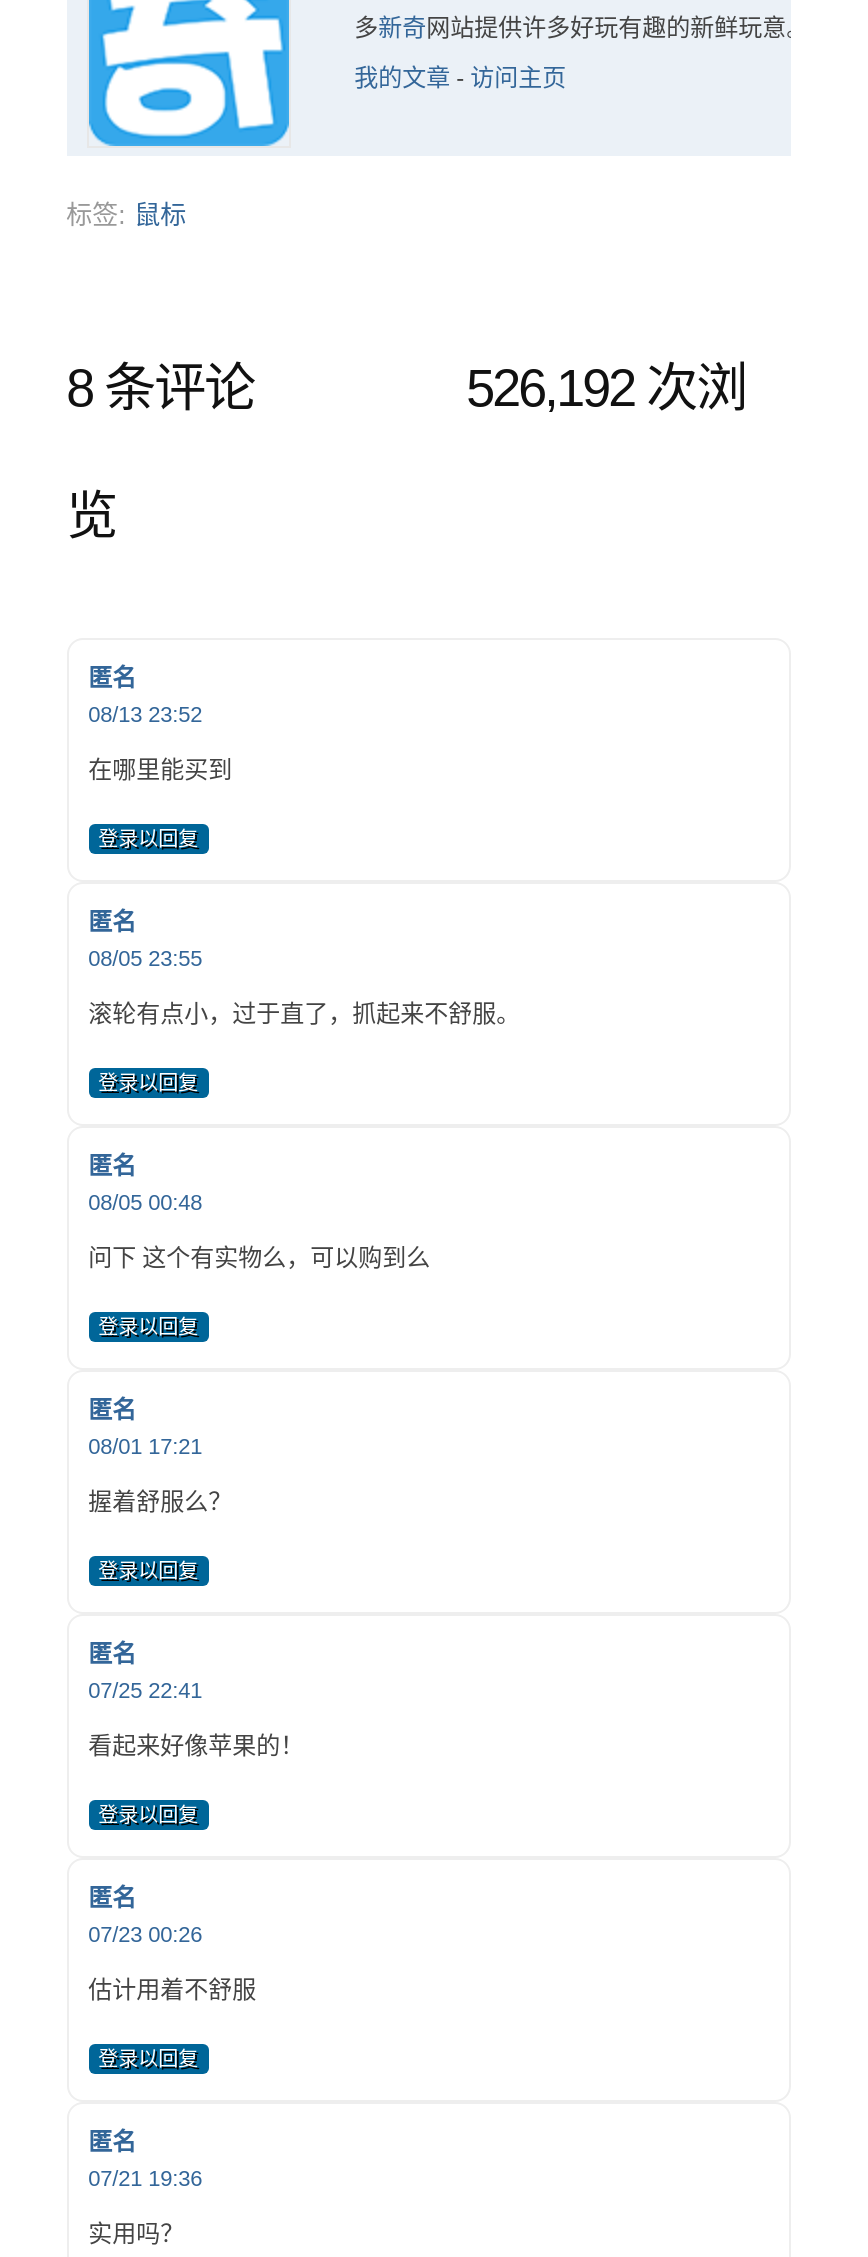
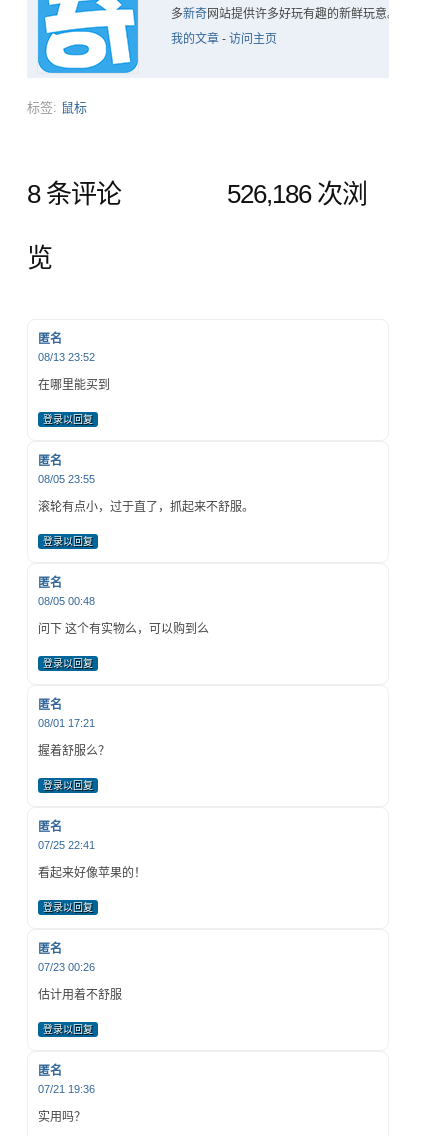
- 526,192 次浏
+ 526,186 次浏
